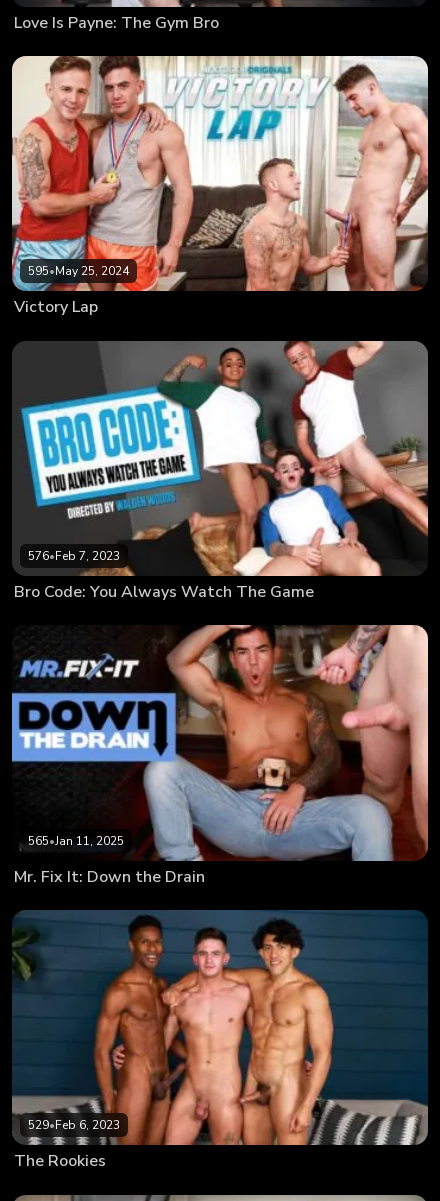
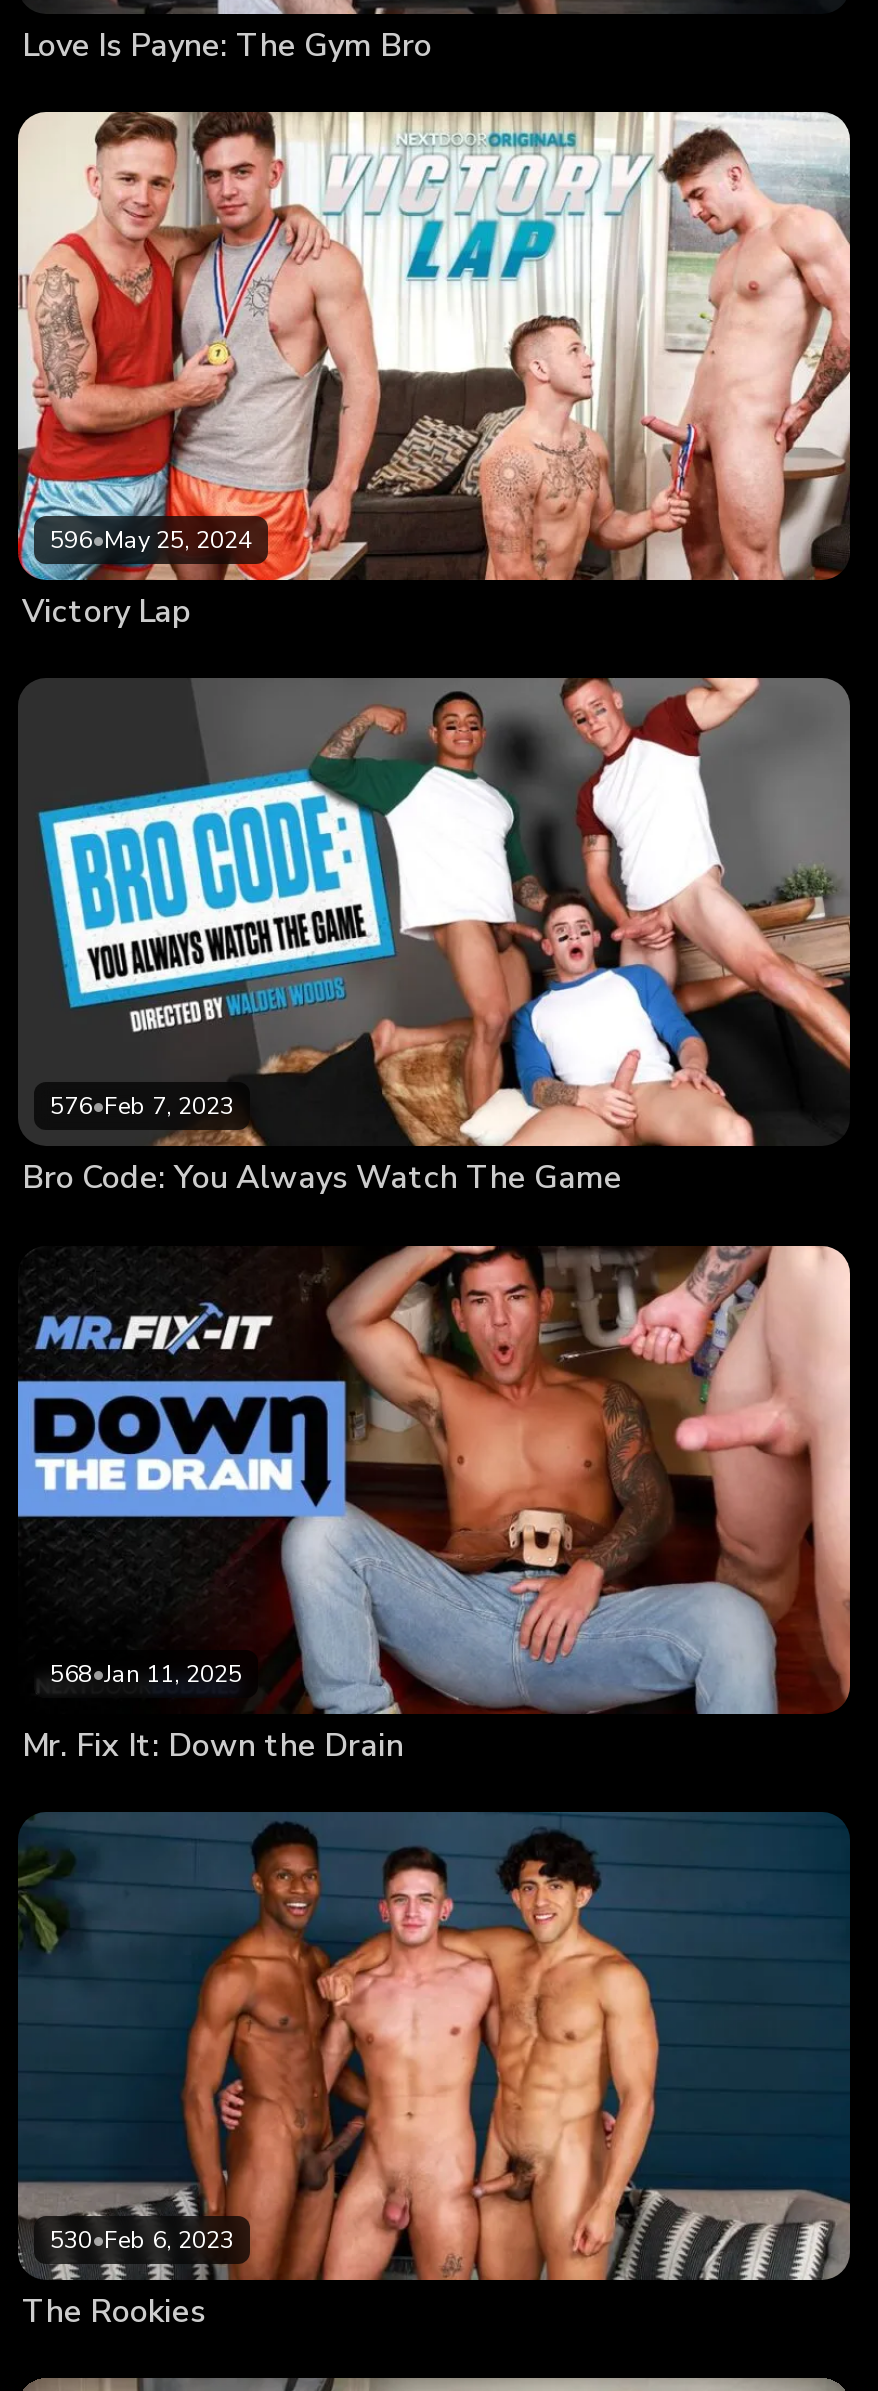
- 595•May 25, 2024
+ 596•May 25, 2024

- 565•Jan 11, 2025
+ 568•Jan 11, 2025

- 529•Feb 6, 2023
+ 530•Feb 6, 2023
